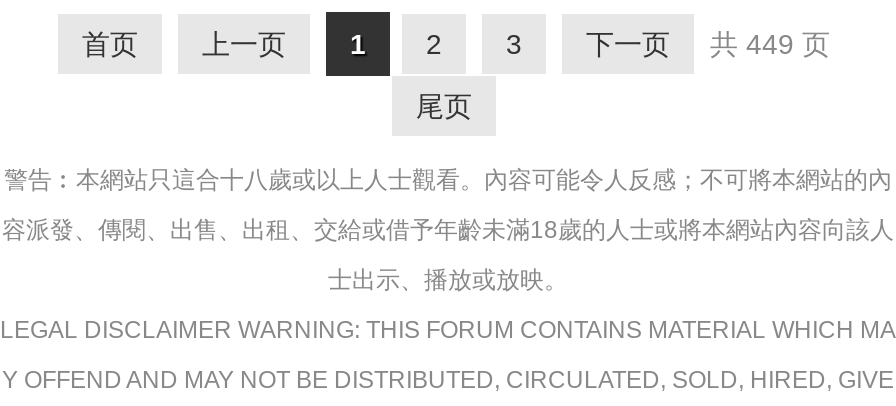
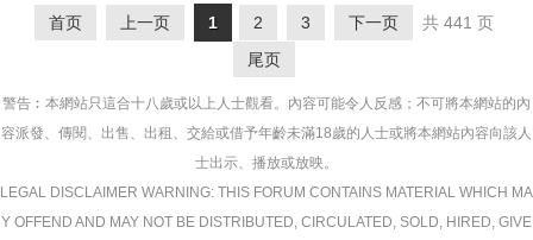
- 首页 上一页 1 2 3 下一页 共 449 页
+ 首页 上一页 1 2 3 下一页 共 441 页
